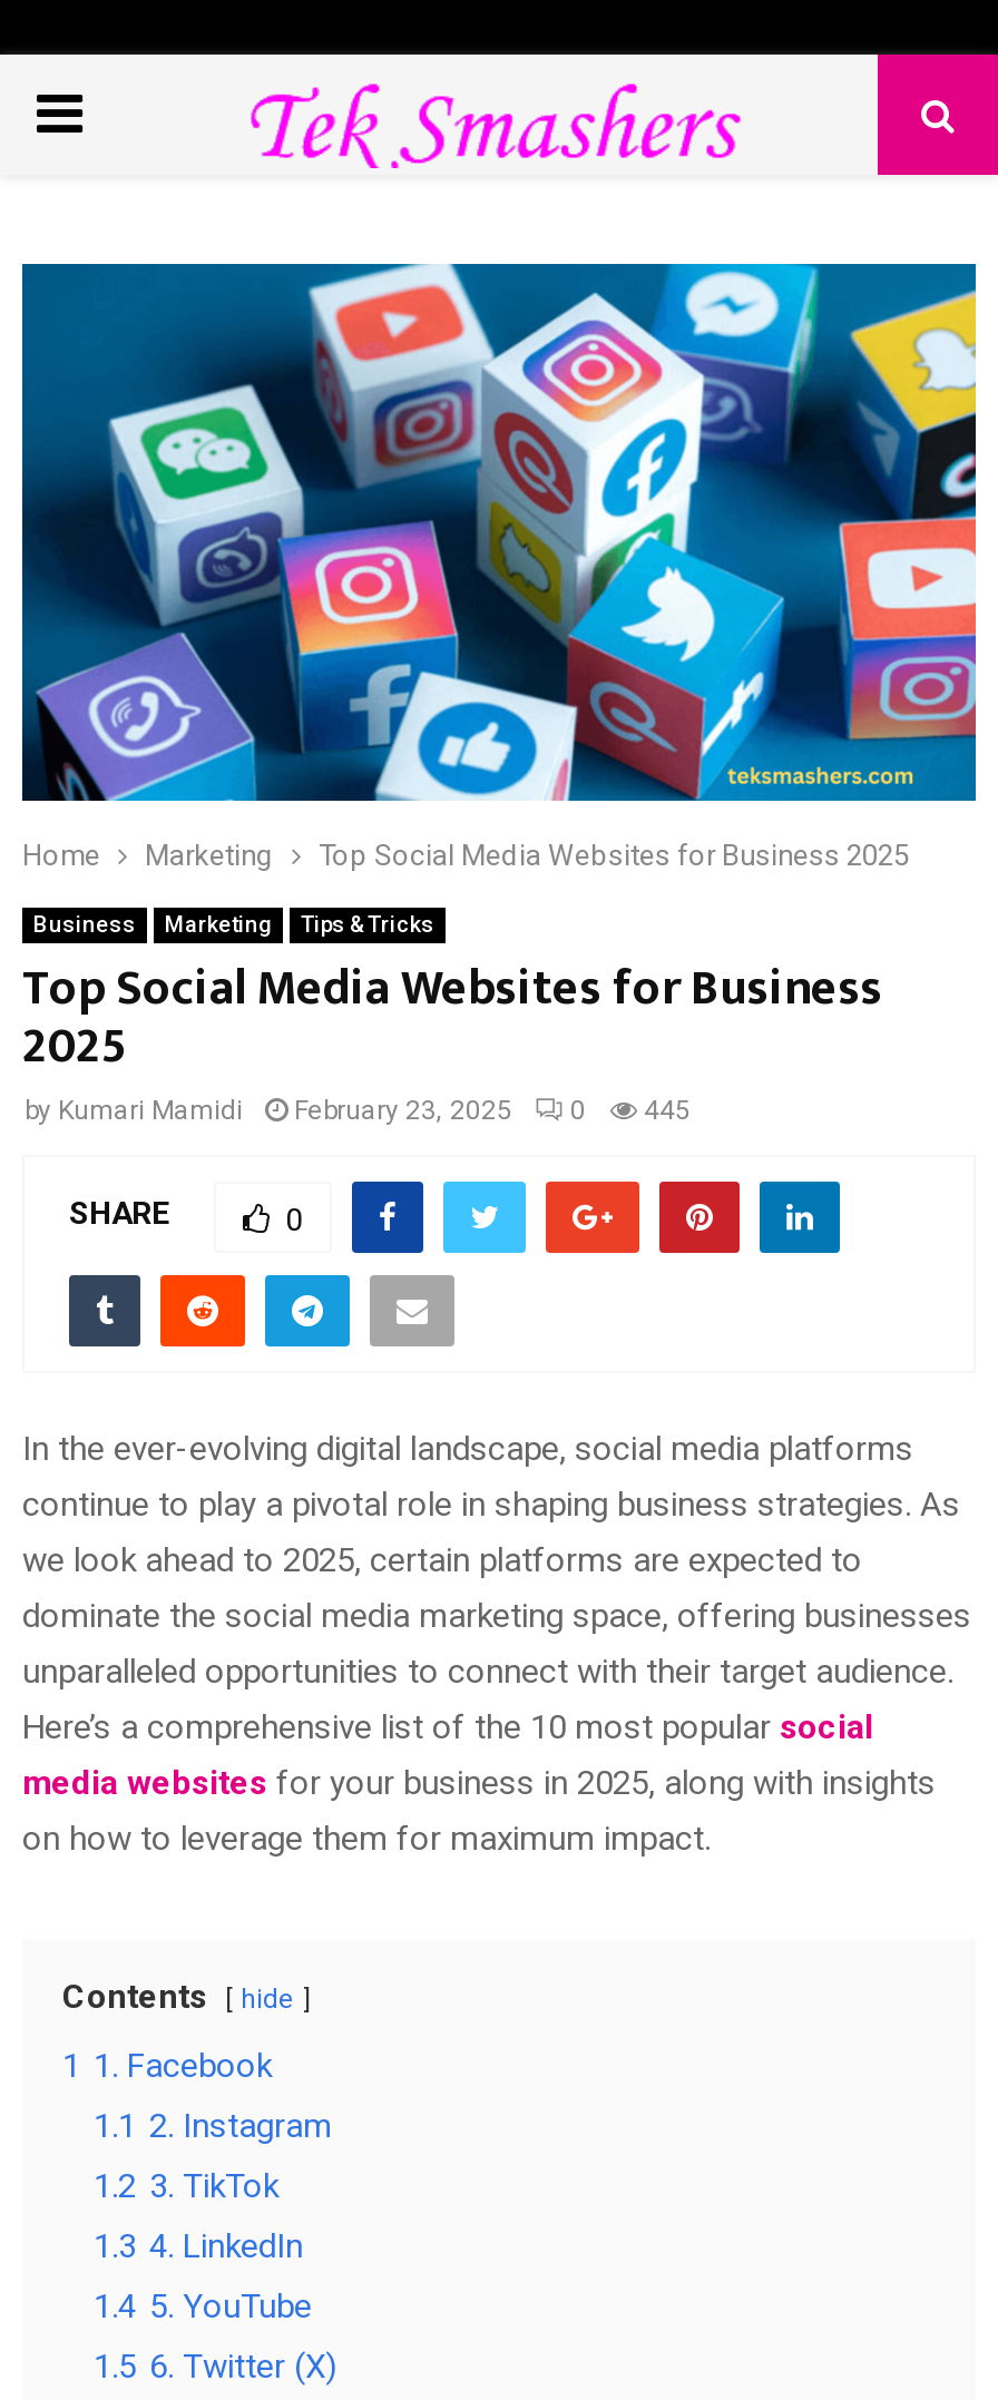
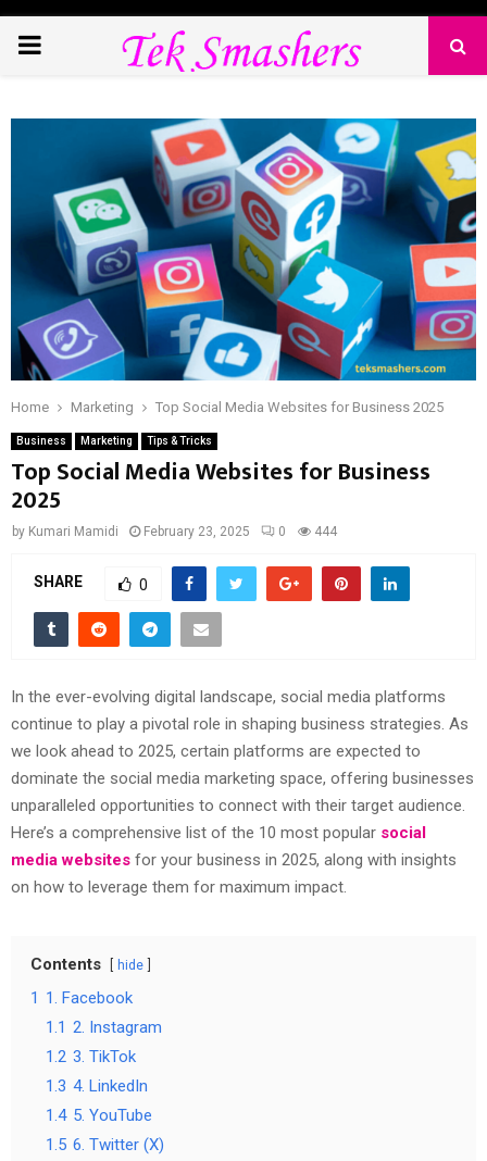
- by Kumari Mamidi February 23, 2025 0 445
+ by Kumari Mamidi February 23, 2025 0 444
